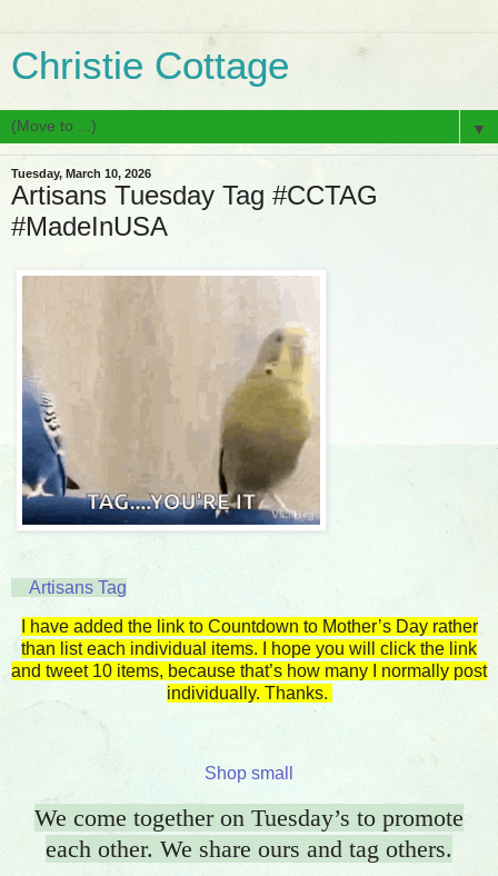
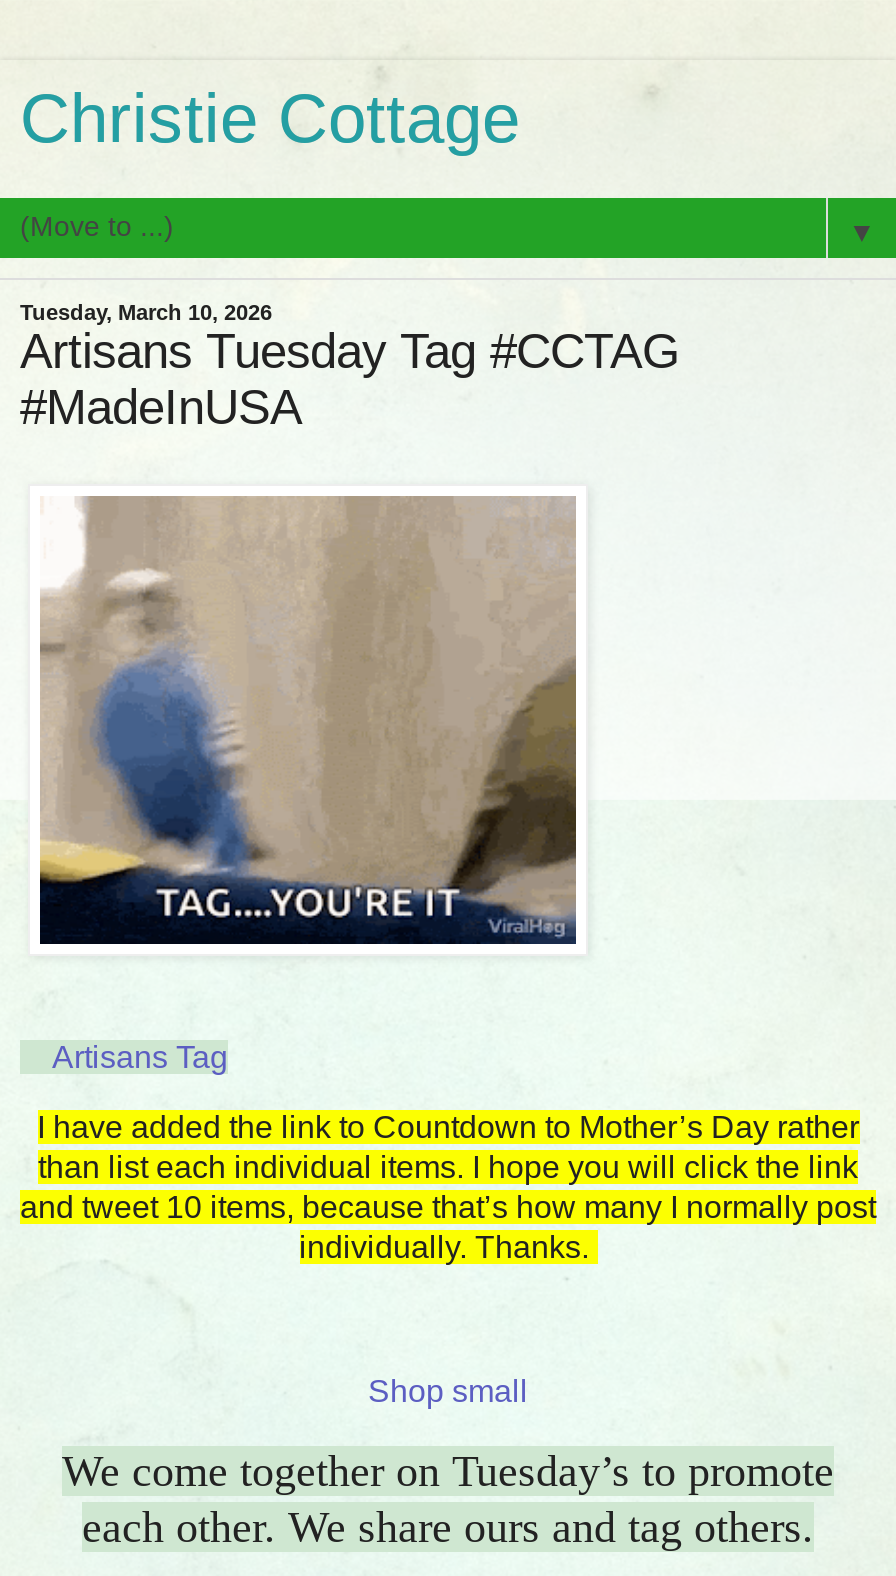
- [image]
+ [image]
